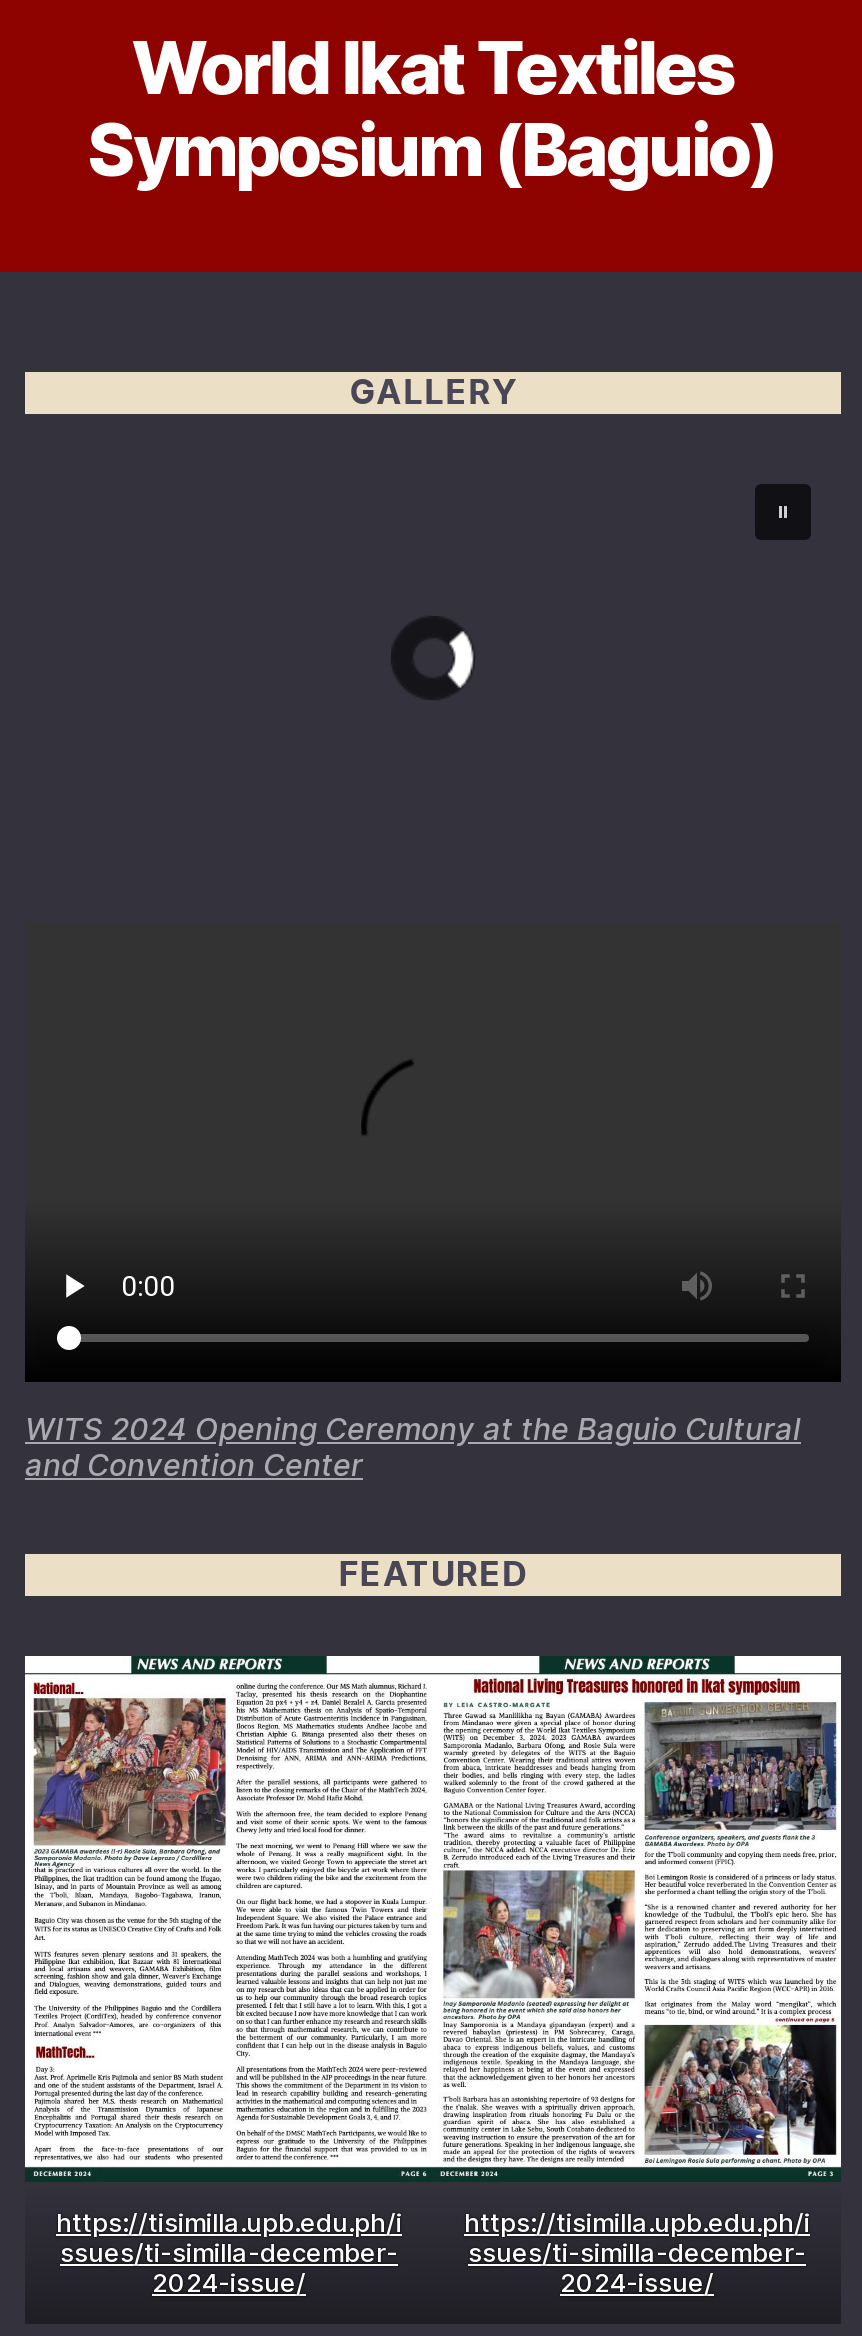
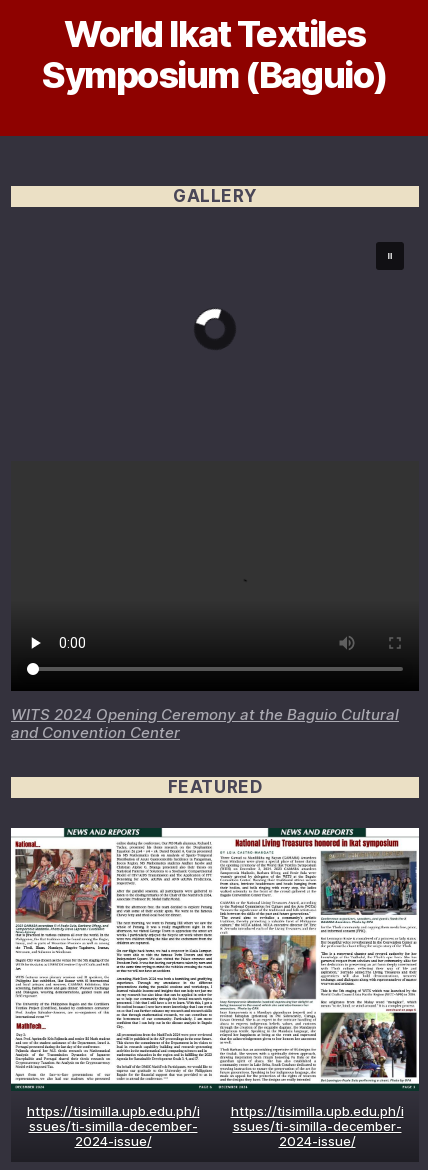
- [image]
+ [image]
